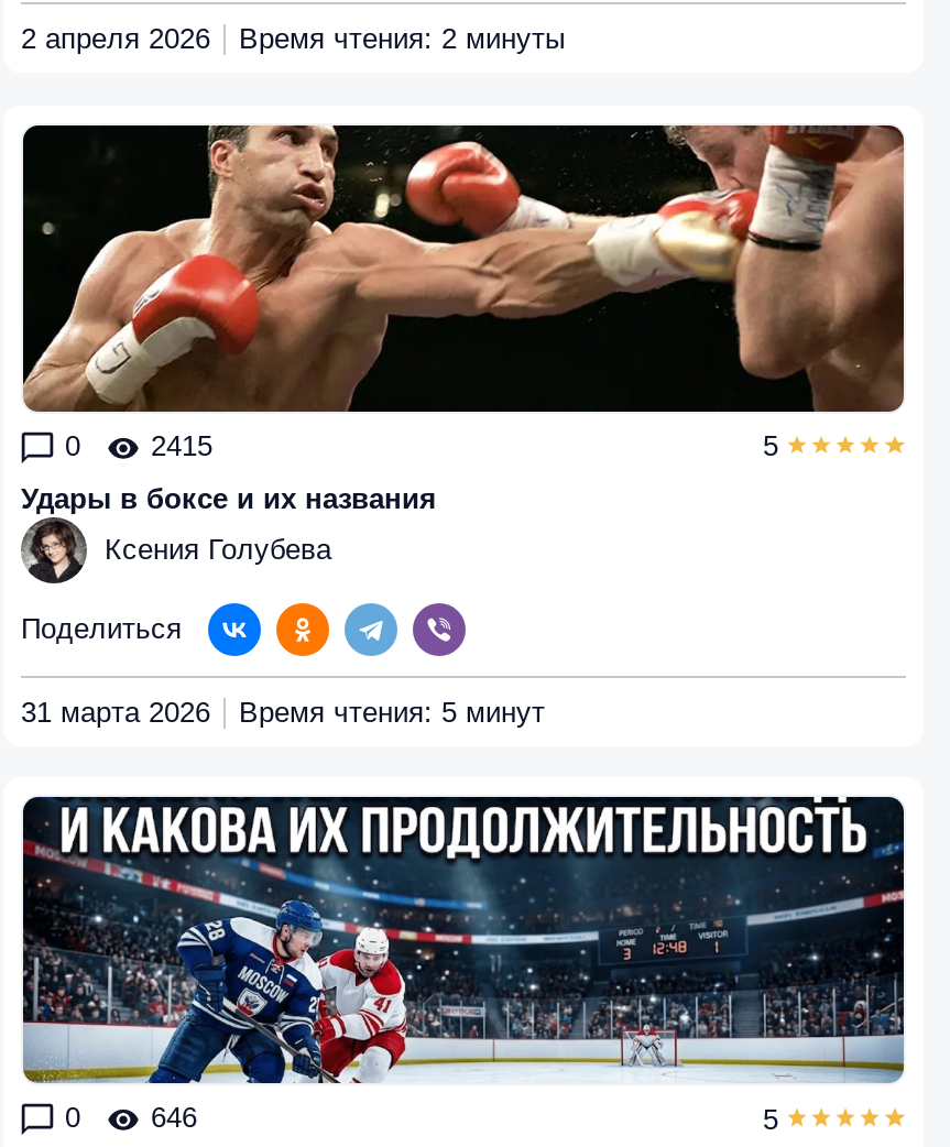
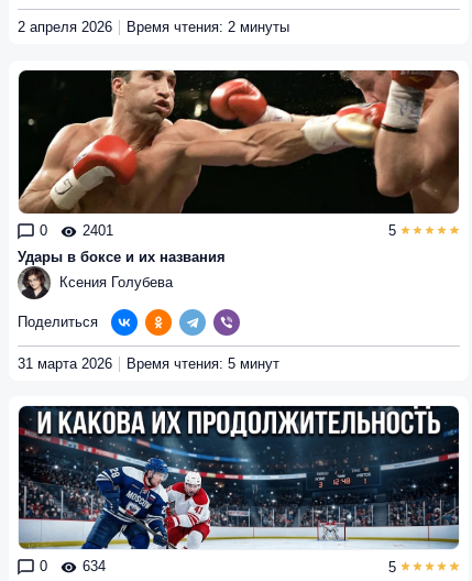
- 2415
+ 2401

- 646
+ 634
